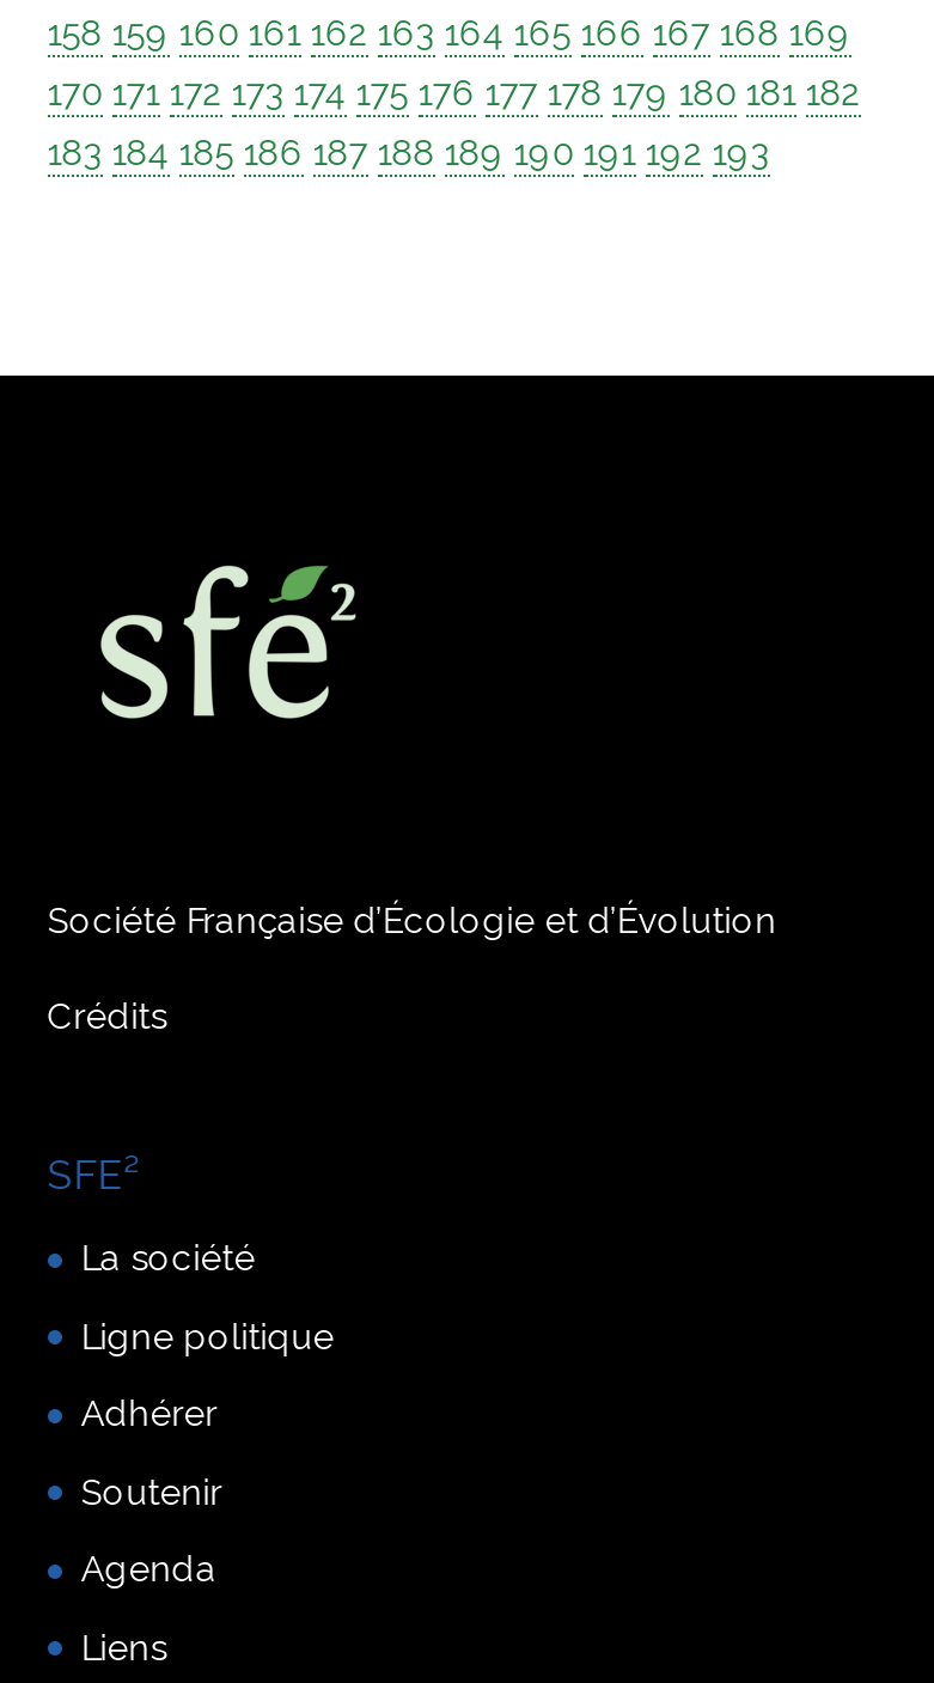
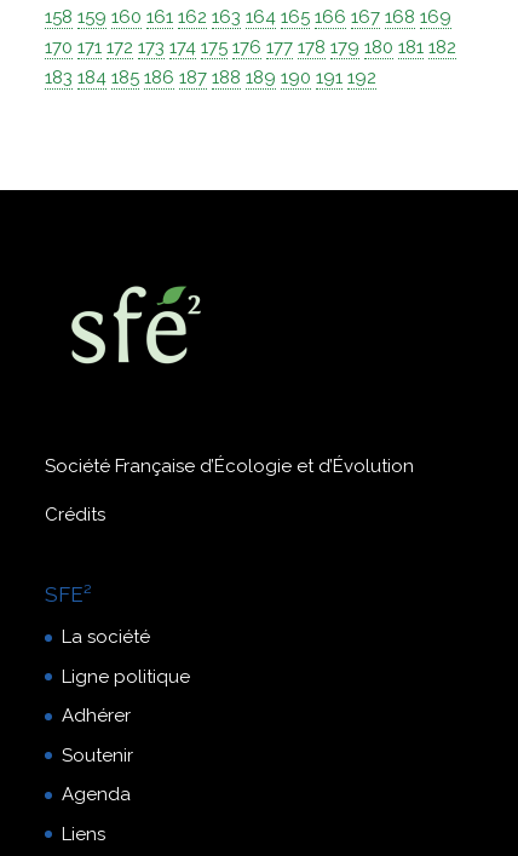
- 183 184 185 186 187 188 189 190 191 192 193
+ 183 184 185 186 187 188 189 190 191 192
